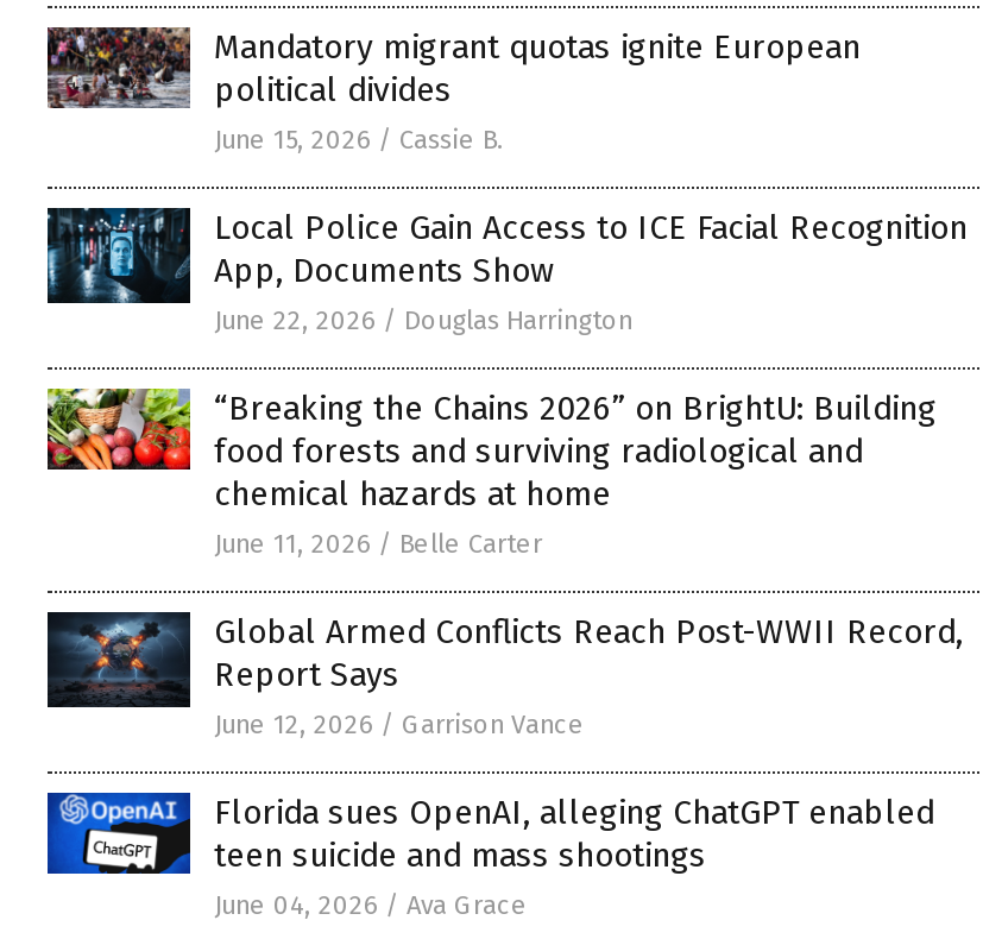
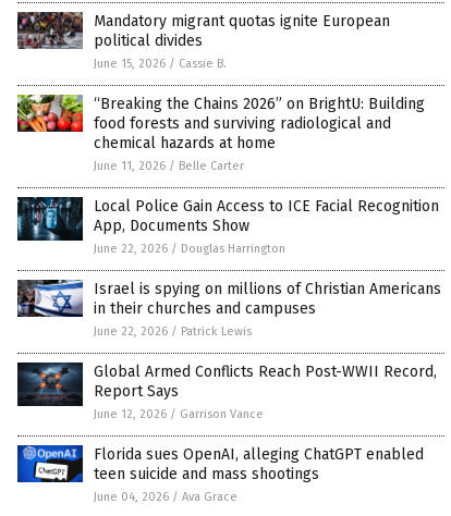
moved down: [image] | Local Police Gain Access to ICE Facial Recognition | App, Documents Show | June 22, 2026 / Douglas Harrington

moved up: [image] | “Breaking the Chains 2026” on BrightU: Building | food forests and surviving radiological and | chemical hazards at home | June 11, 2026 / Belle Carter

+ [image]
+ Israel is spying on millions of Christian Americans
+ in their churches and campuses
+ June 22, 2026 / Patrick Lewis
